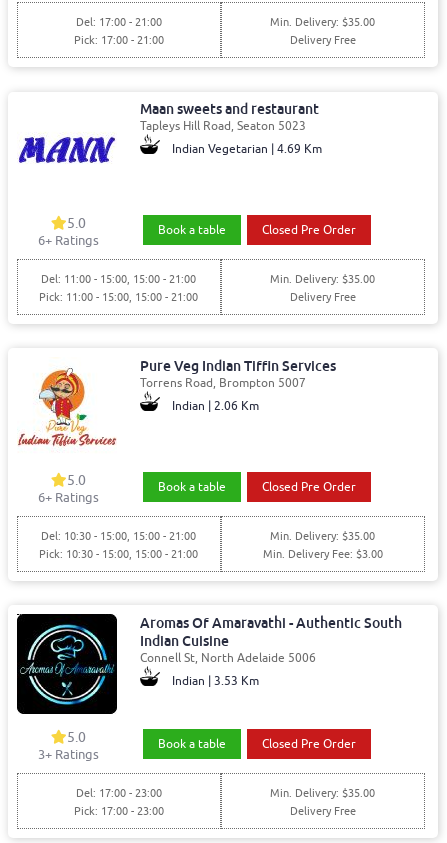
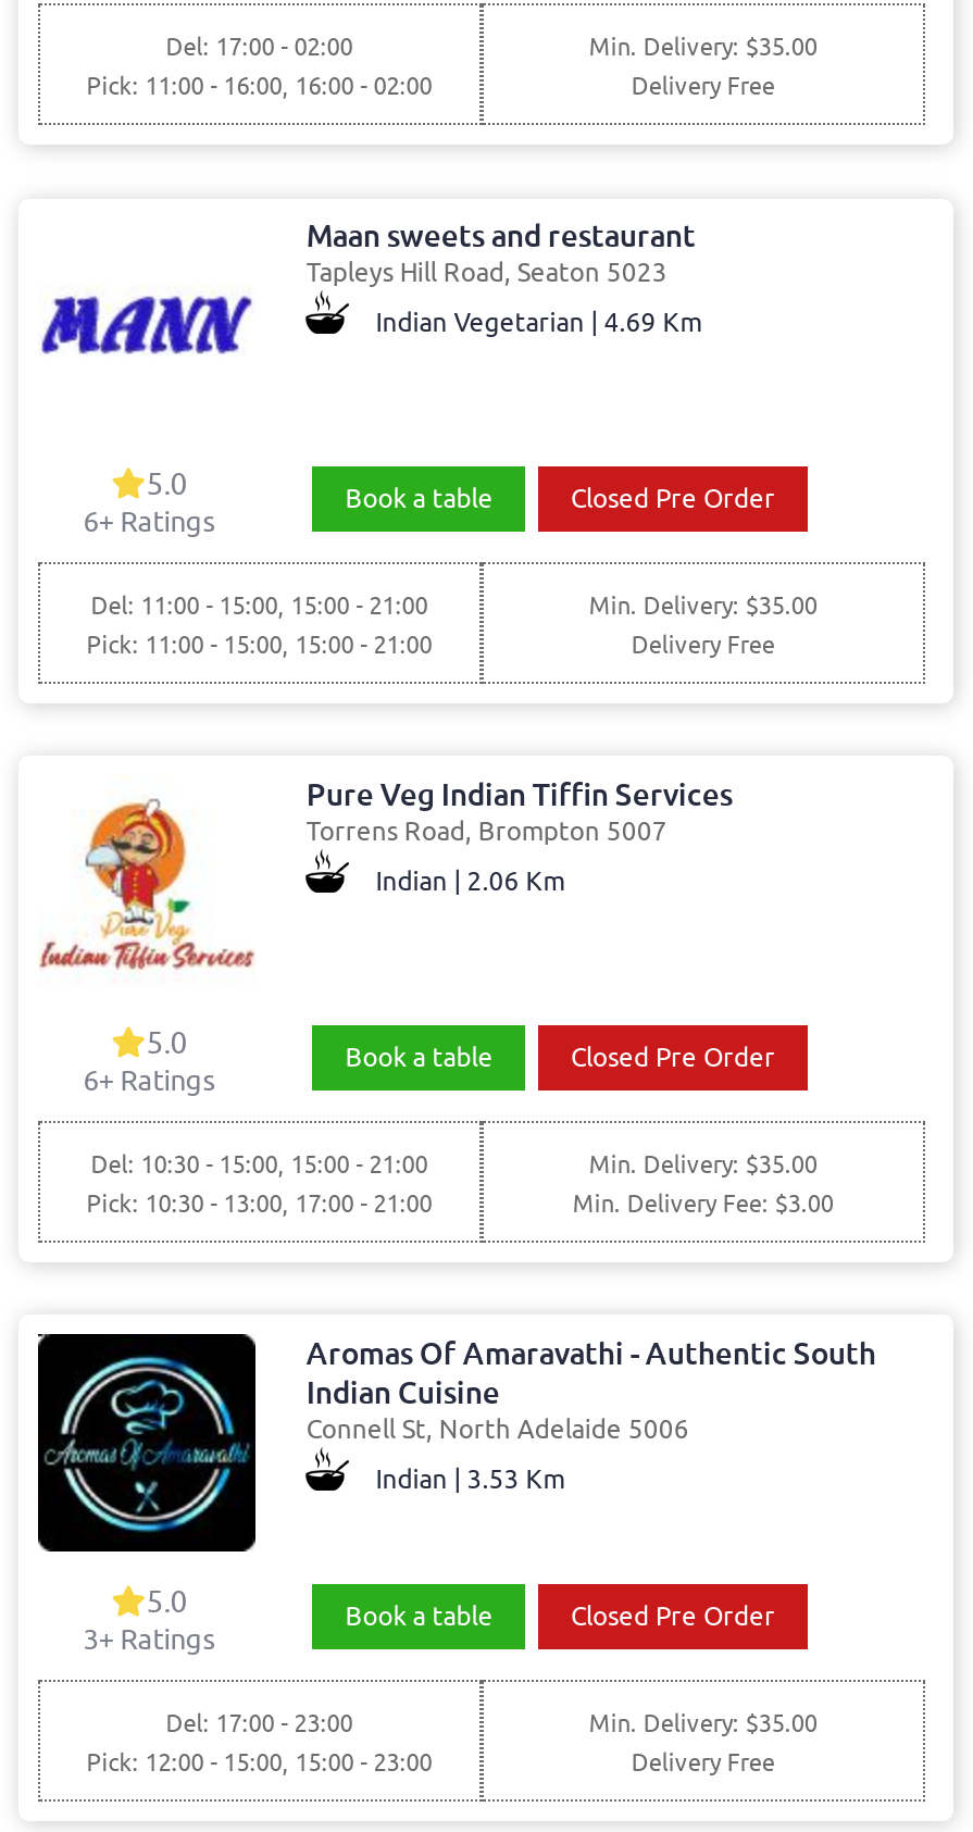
- Del: 17:00 - 21:00
- Pick: 17:00 - 21:00
+ Del: 17:00 - 02:00
+ Pick: 11:00 - 16:00, 16:00 - 02:00

- Pick: 10:30 - 15:00, 15:00 - 21:00
+ Pick: 10:30 - 13:00, 17:00 - 21:00

- Pick: 17:00 - 23:00
+ Pick: 12:00 - 15:00, 15:00 - 23:00
